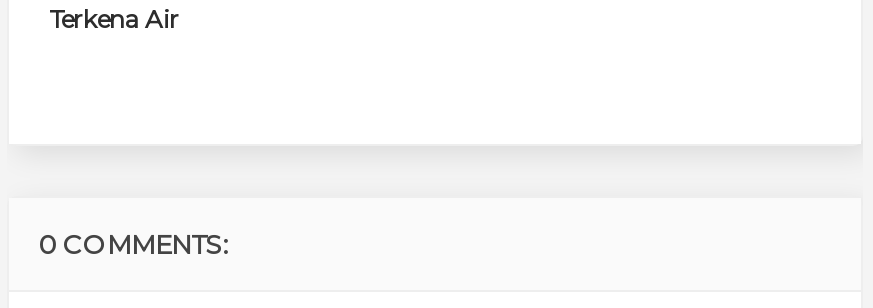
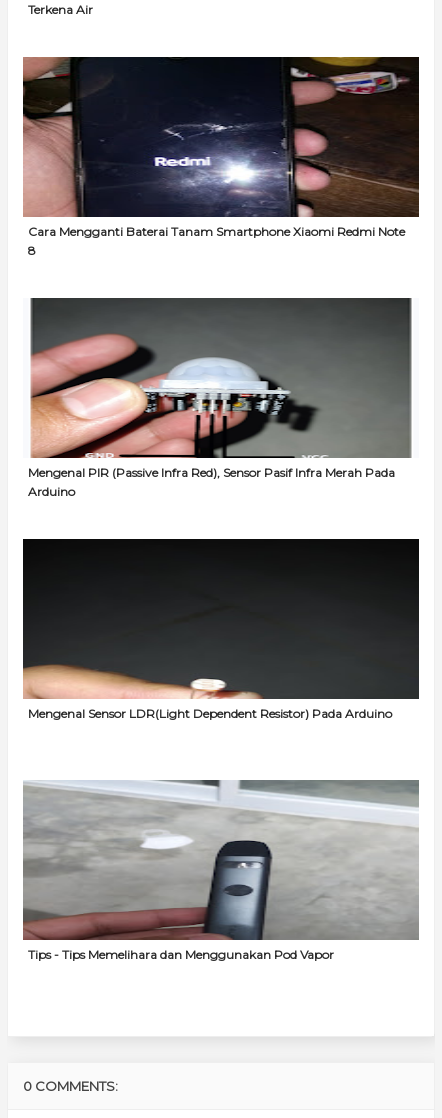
+ [image]
+ Cara Mengganti Baterai Tanam Smartphone Xiaomi Redmi Note
+ 8

+ [image]
+ Mengenal Sensor LDR(Light Dependent Resistor) Pada Arduino

+ [image]
+ Tips - Tips Memelihara dan Menggunakan Pod Vapor

+ [image]
+ Mengenal PIR (Passive Infra Red), Sensor Pasif Infra Merah Pada
+ Arduino
